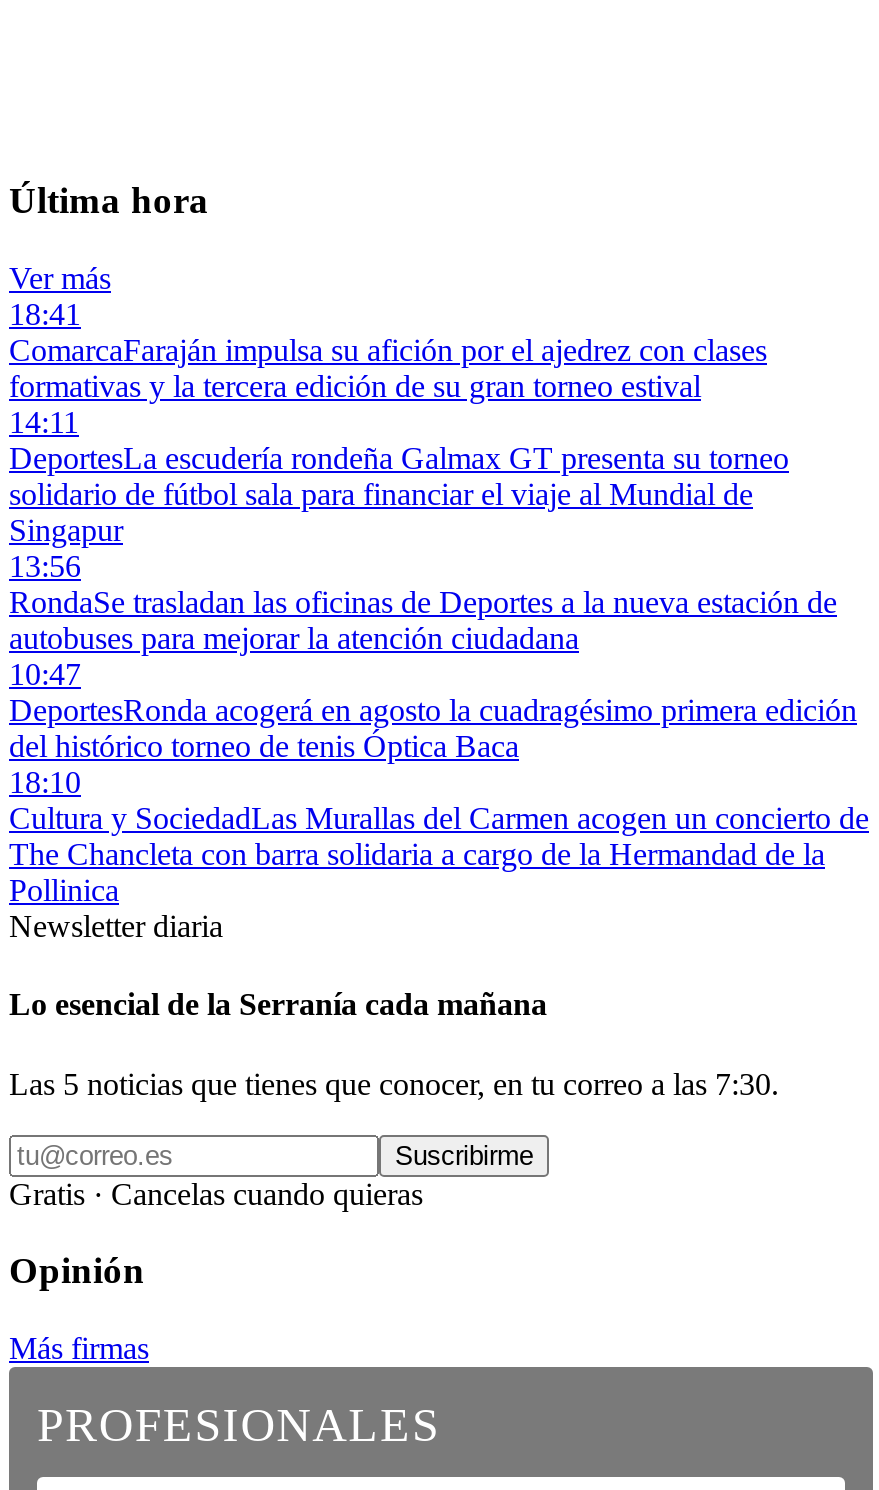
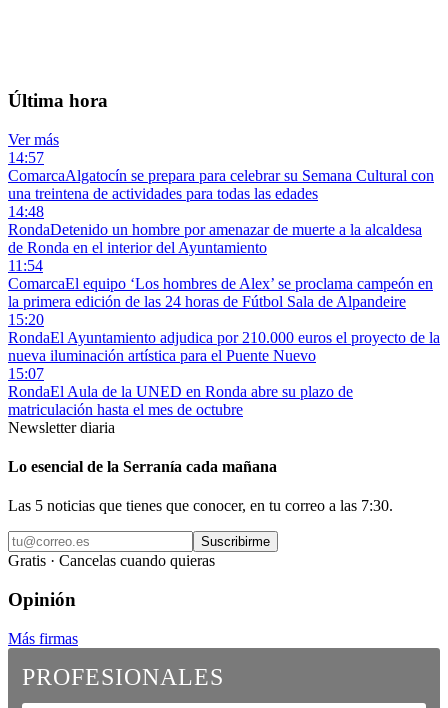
- 18:41
- ComarcaFaraján impulsa su afición por el ajedrez con clases
- formativas y la tercera edición de su gran torneo estival
- 14:11
- DeportesLa escudería rondeña Galmax GT presenta su torneo
- solidario de fútbol sala para financiar el viaje al Mundial de
- Singapur
- 13:56
- RondaSe trasladan las oficinas de Deportes a la nueva estación de
- autobuses para mejorar la atención ciudadana
- 10:47
- DeportesRonda acogerá en agosto la cuadragésimo primera edición
- del histórico torneo de tenis Óptica Baca
- 18:10
- Cultura y SociedadLas Murallas del Carmen acogen un concierto de
- The Chancleta con barra solidaria a cargo de la Hermandad de la
- Pollinica
+ 14:57
+ ComarcaAlgatocín se prepara para celebrar su Semana Cultural con
+ una treintena de actividades para todas las edades
+ 14:48
+ RondaDetenido un hombre por amenazar de muerte a la alcaldesa
+ de Ronda en el interior del Ayuntamiento
+ 11:54
+ ComarcaEl equipo ‘Los hombres de Alex’ se proclama campeón en
+ la primera edición de las 24 horas de Fútbol Sala de Alpandeire
+ 15:20
+ RondaEl Ayuntamiento adjudica por 210.000 euros el proyecto de la
+ nueva iluminación artística para el Puente Nuevo
+ 15:07
+ RondaEl Aula de la UNED en Ronda abre su plazo de
+ matriculación hasta el mes de octubre
